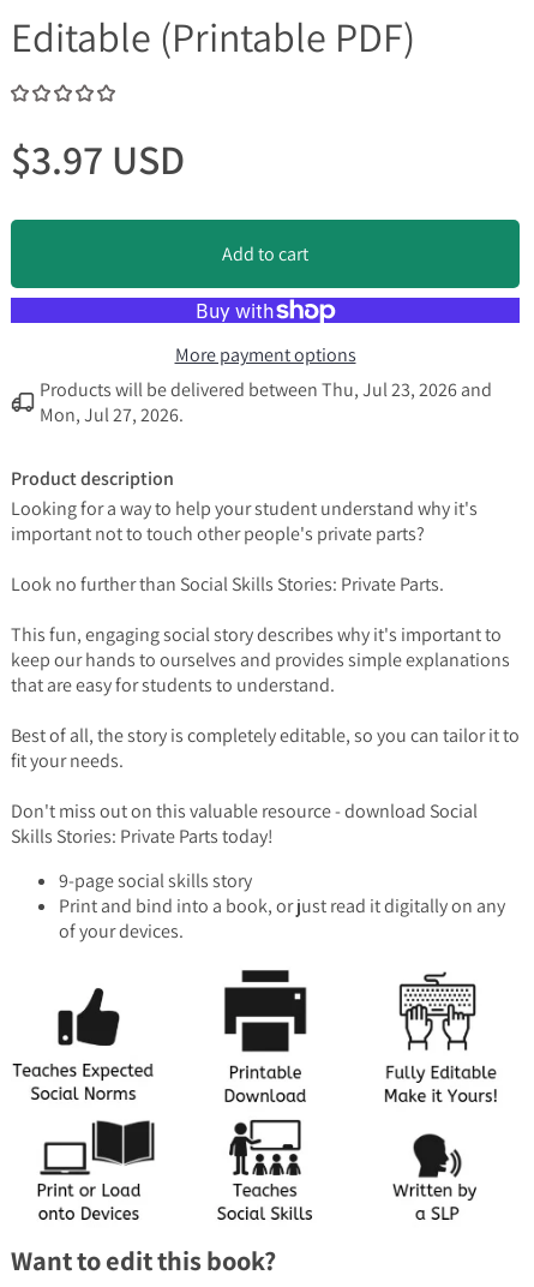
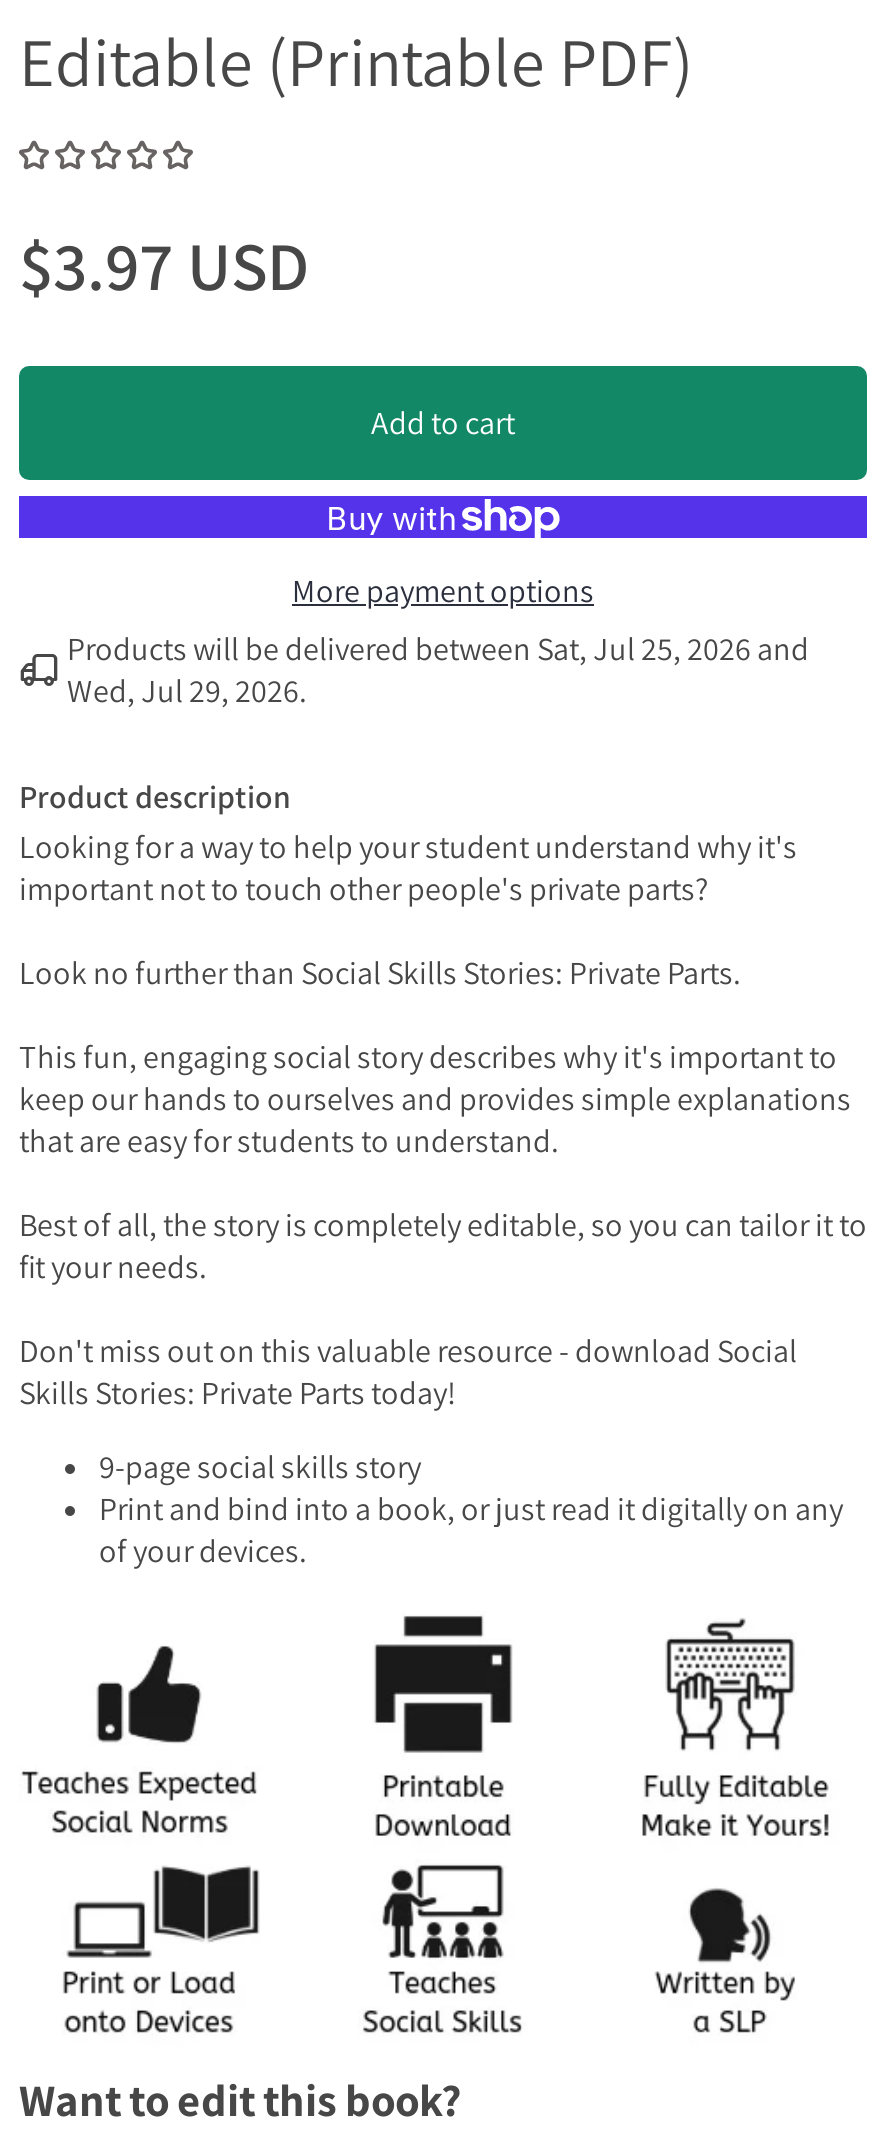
- Products will be delivered between Thu, Jul 23, 2026 and
+ Products will be delivered between Sat, Jul 25, 2026 and

- Mon, Jul 27, 2026.
+ Wed, Jul 29, 2026.
